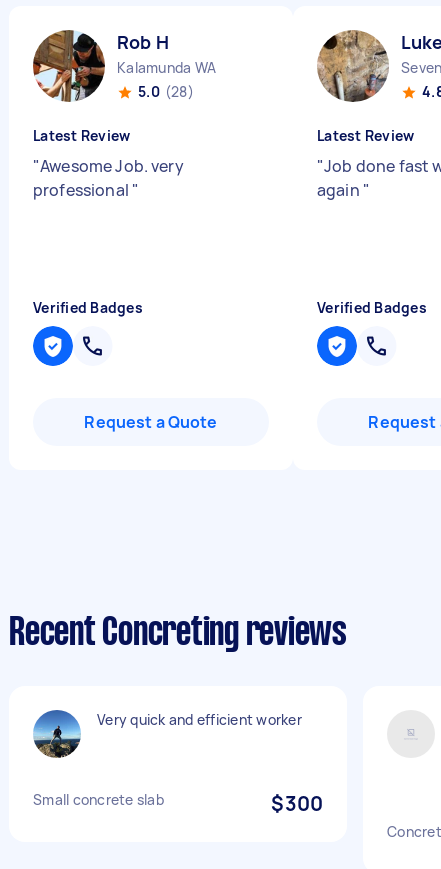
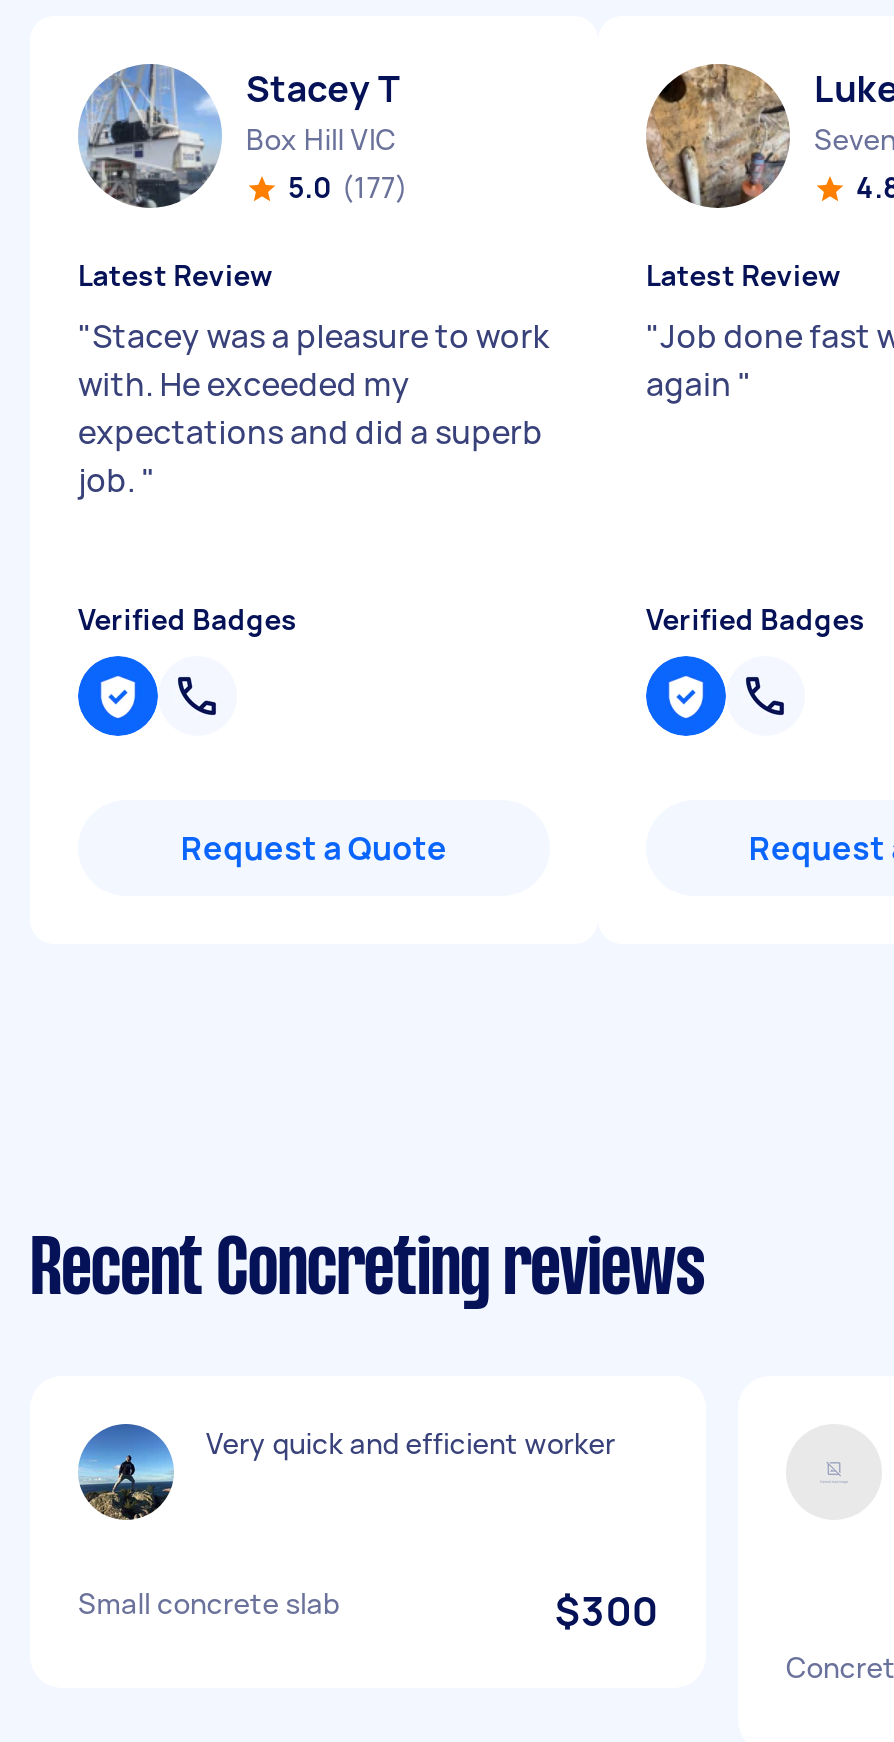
- [image]
- Rob H
- Kalamunda WA
- 5.0 (28)
+ [image]
+ Stacey T
+ Box Hill VIC
+ 5.0 (177)

- "Awesome Job. very
- professional "
+ "Stacey was a pleasure to work
+ with. He exceeded my
+ expectations and did a superb
+ job. "
